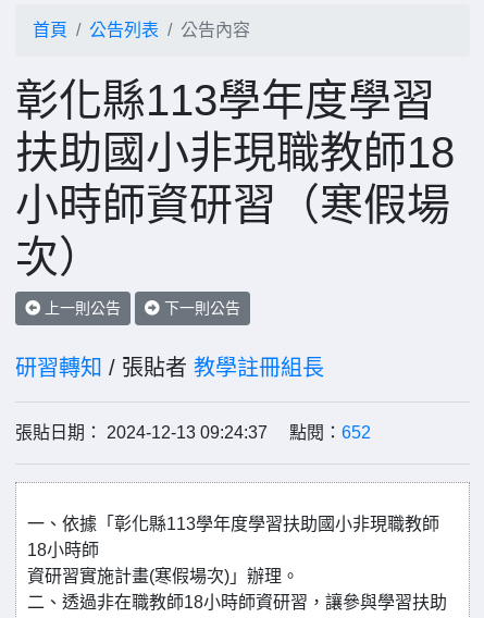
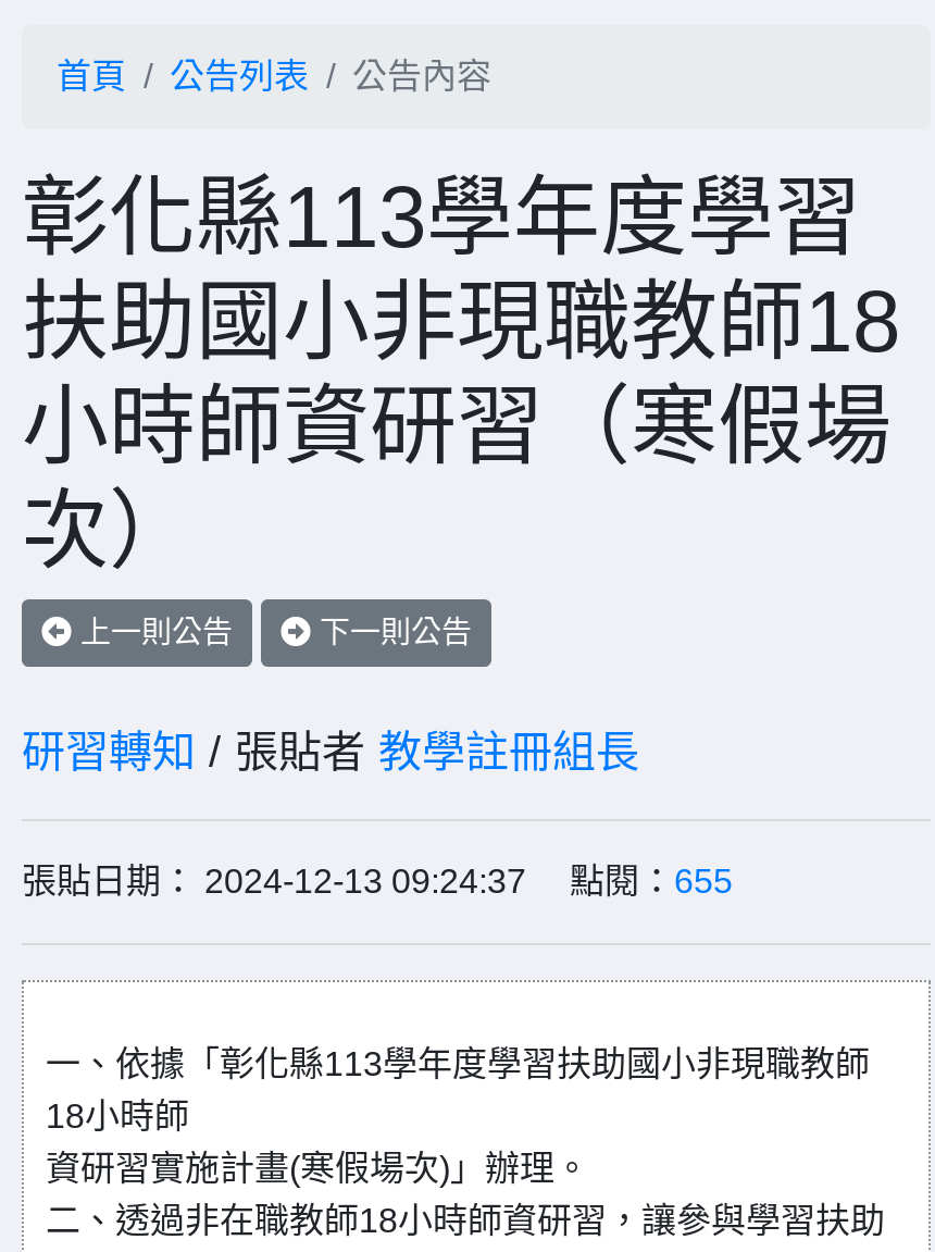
- 張貼日期： 2024-12-13 09:24:37 點閱：652
+ 張貼日期： 2024-12-13 09:24:37 點閱：655
